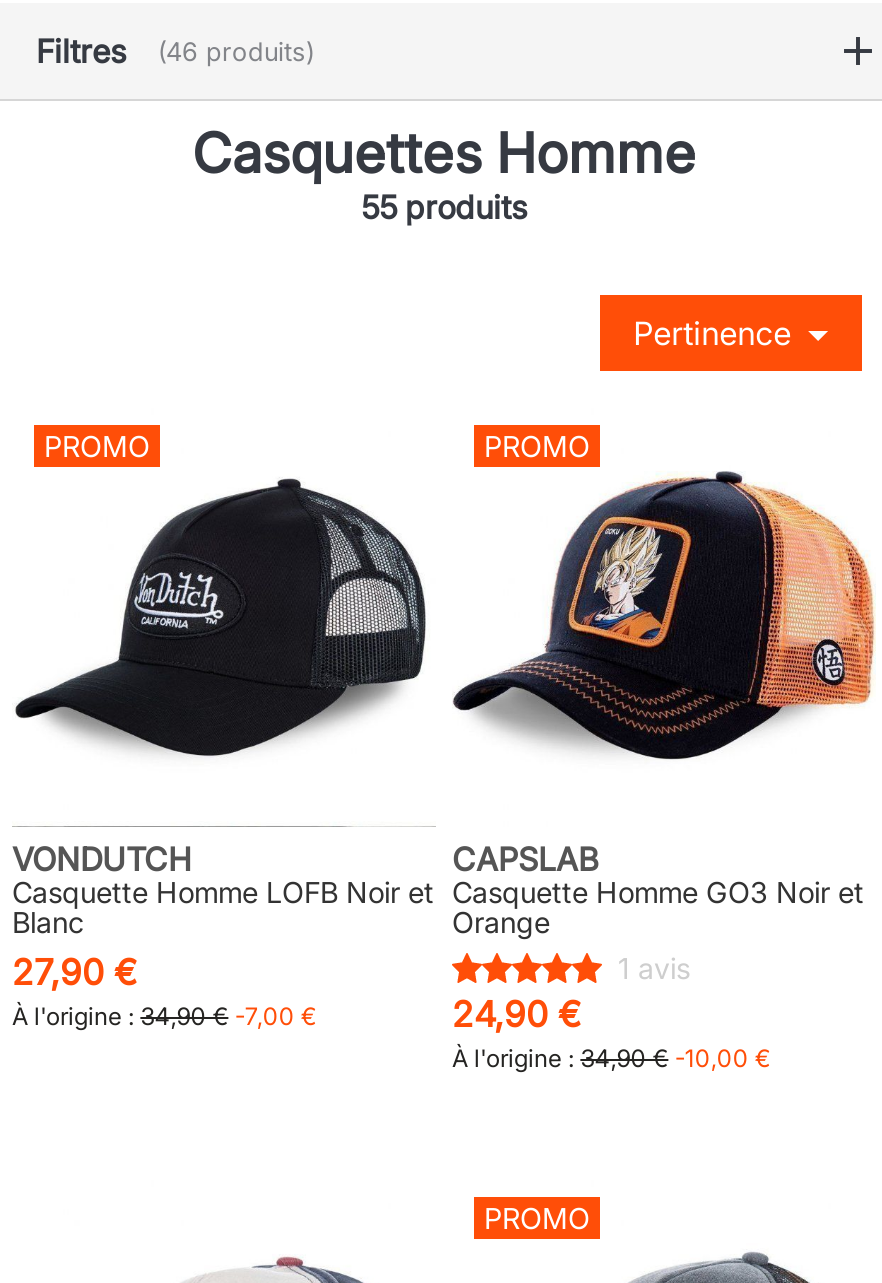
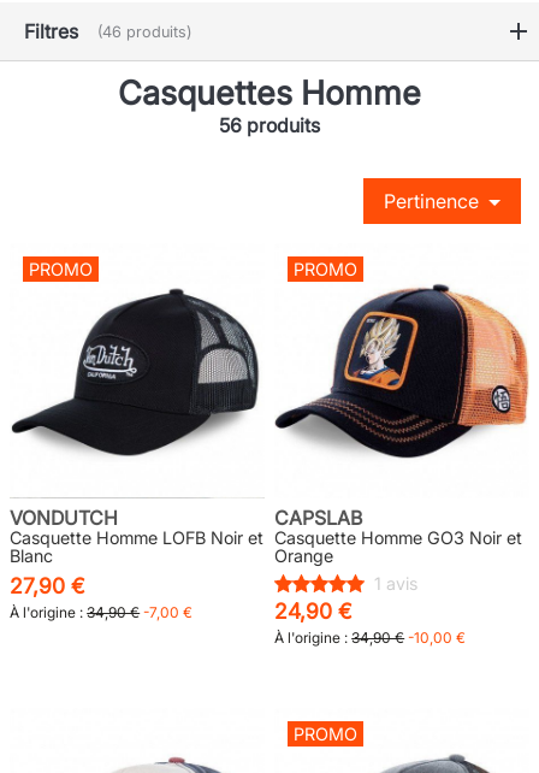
- 55 produits
+ 56 produits
